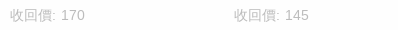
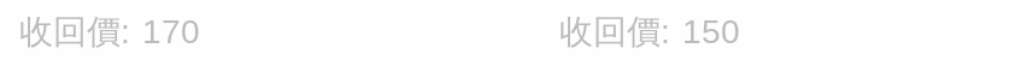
- 收回價: 145
+ 收回價: 150
